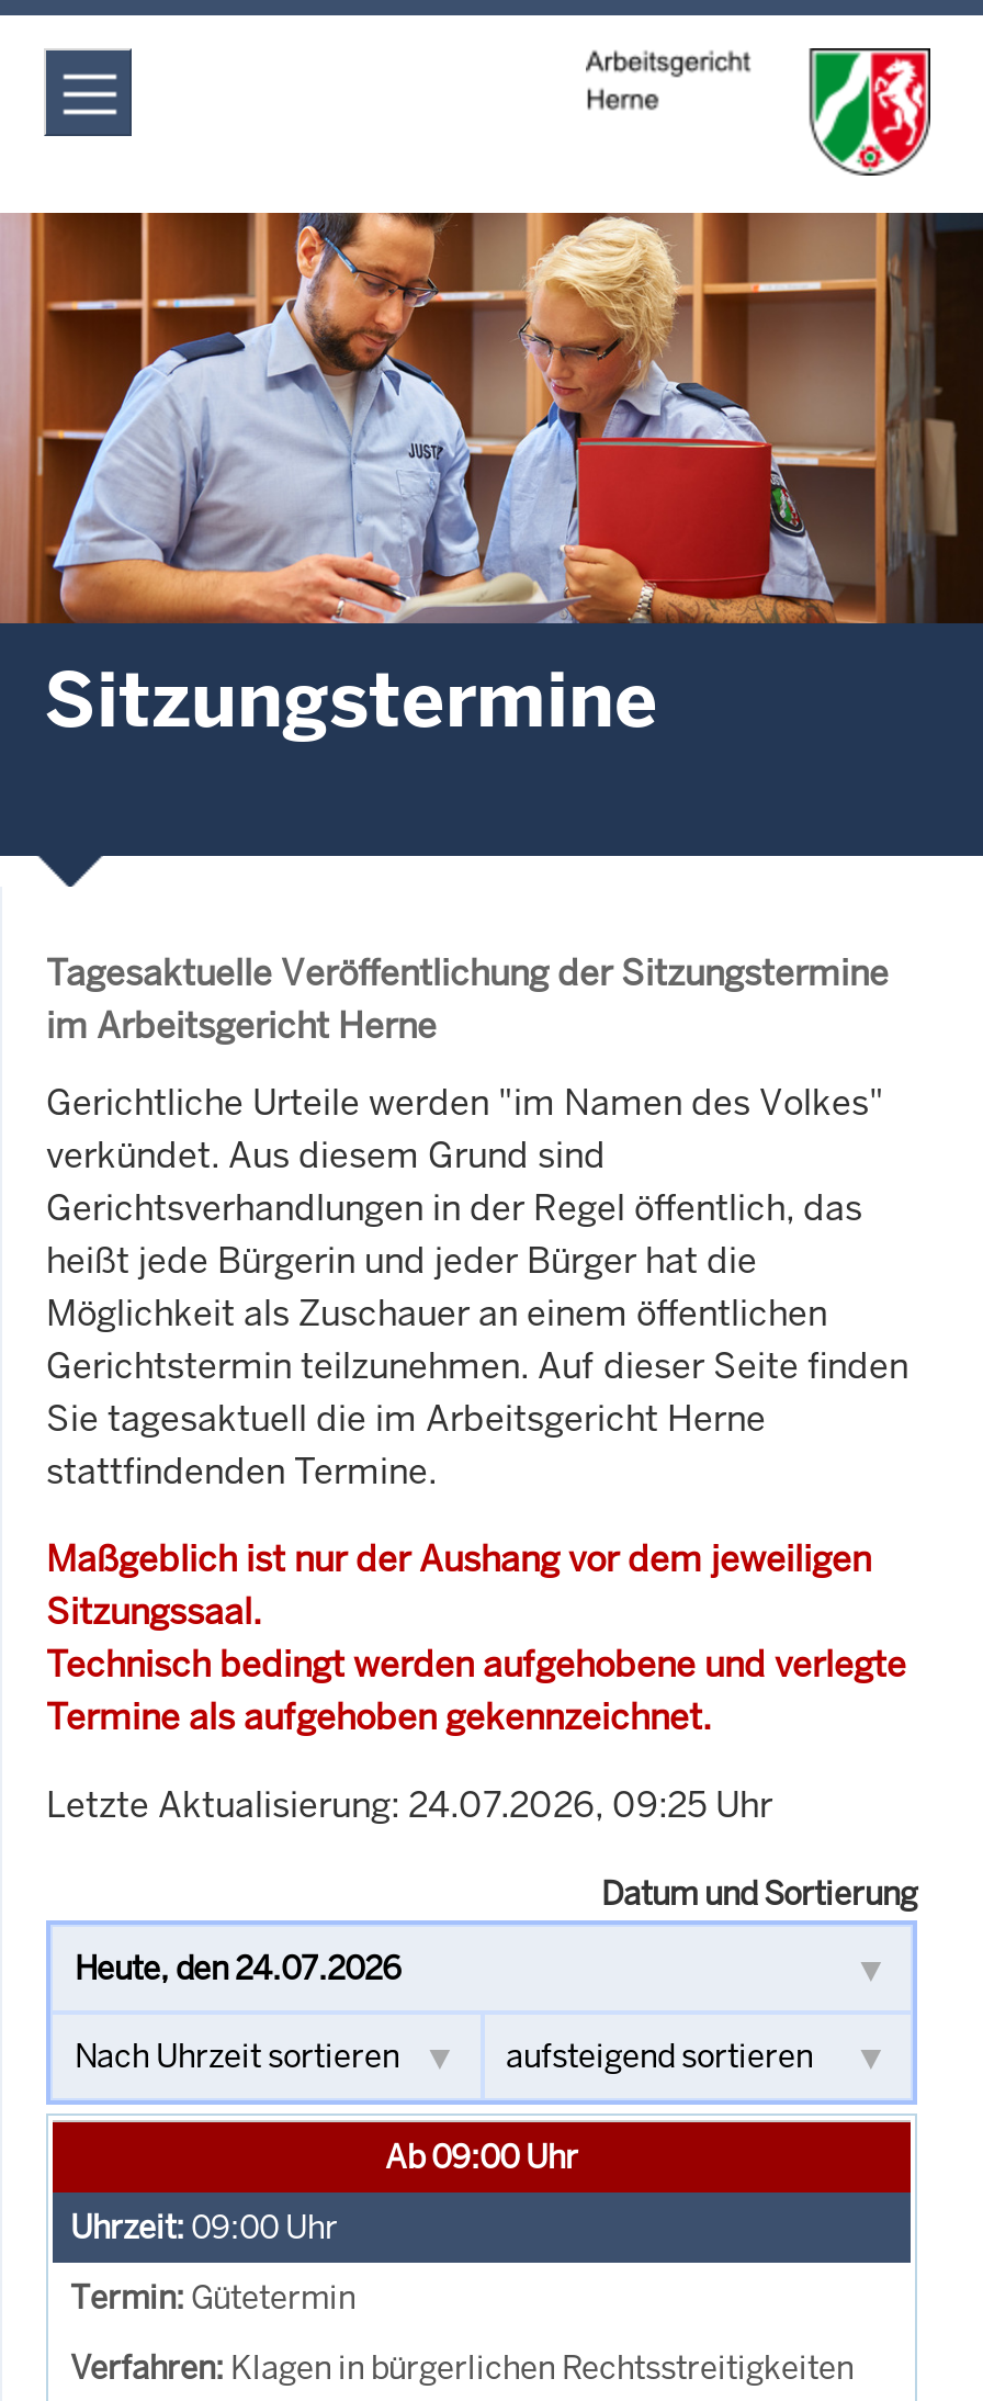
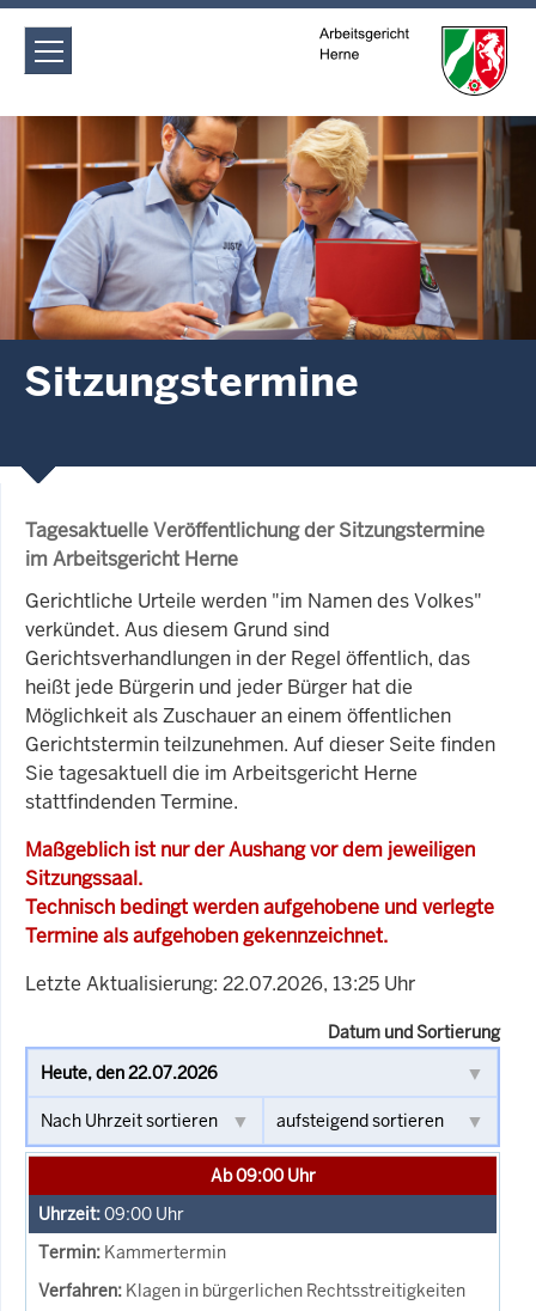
- Letzte Aktualisierung: 24.07.2026, 09:25 Uhr
+ Letzte Aktualisierung: 22.07.2026, 13:25 Uhr

- Gütetermin
+ Kammertermin
